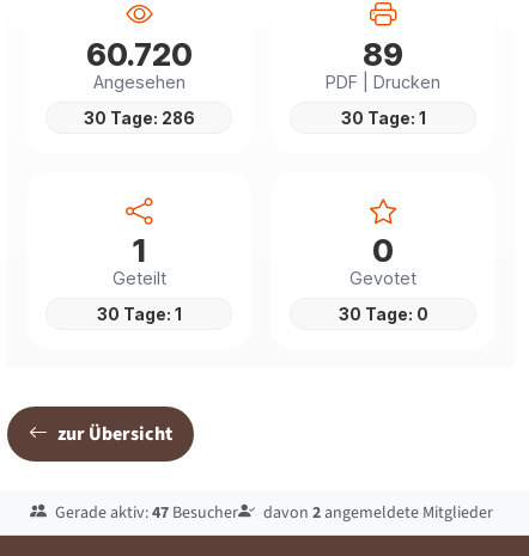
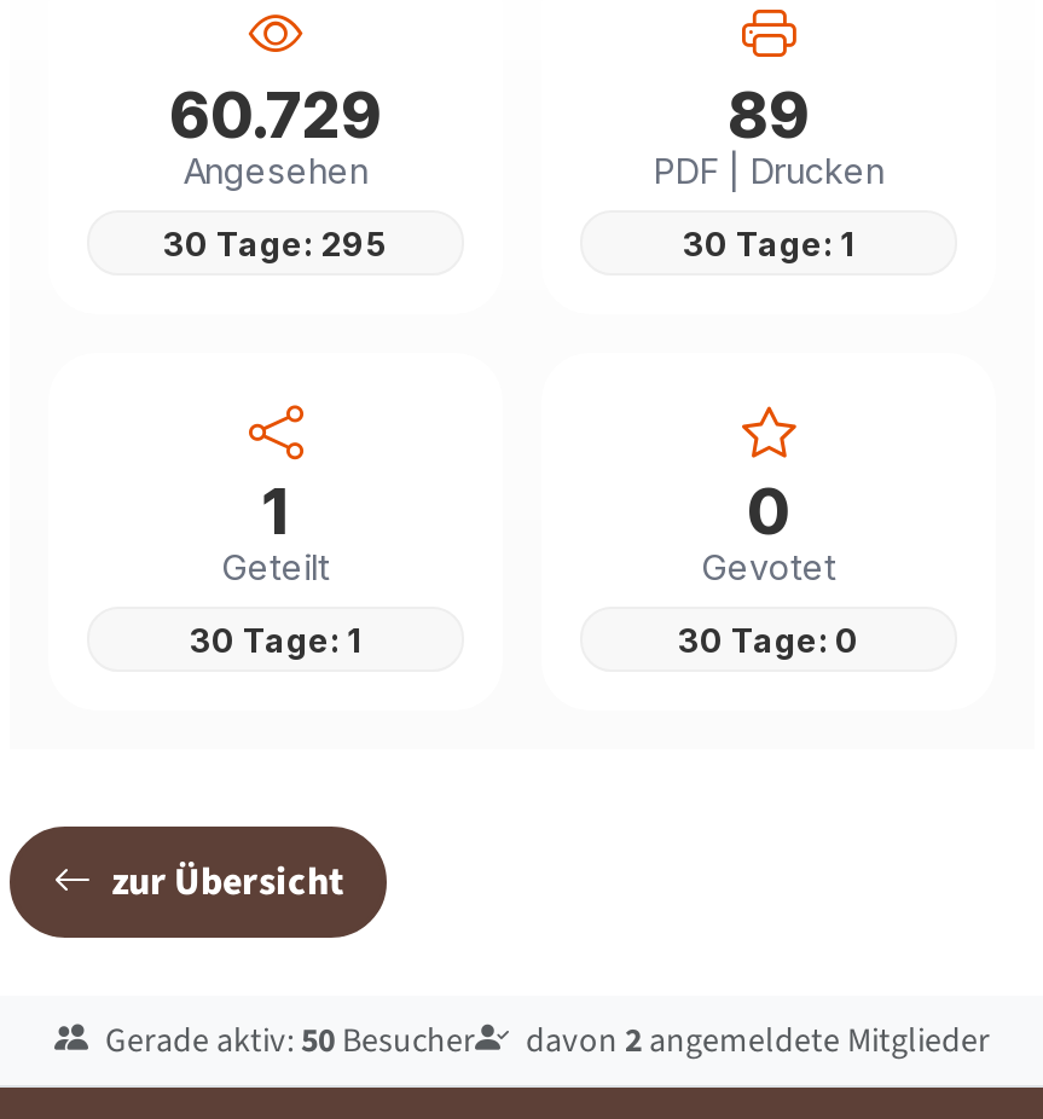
- 60.720
+ 60.729

- 30 Tage: 286
+ 30 Tage: 295

- Gerade aktiv: 47 Besucher
+ Gerade aktiv: 50 Besucher
